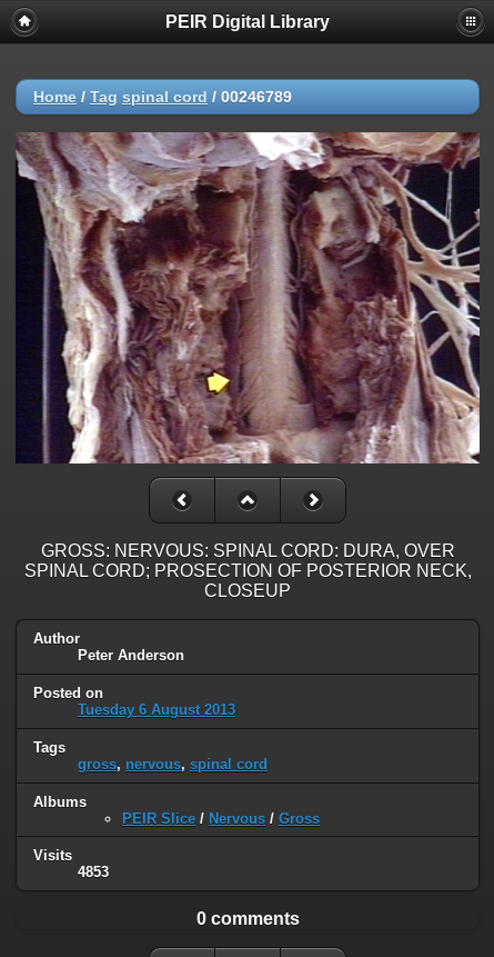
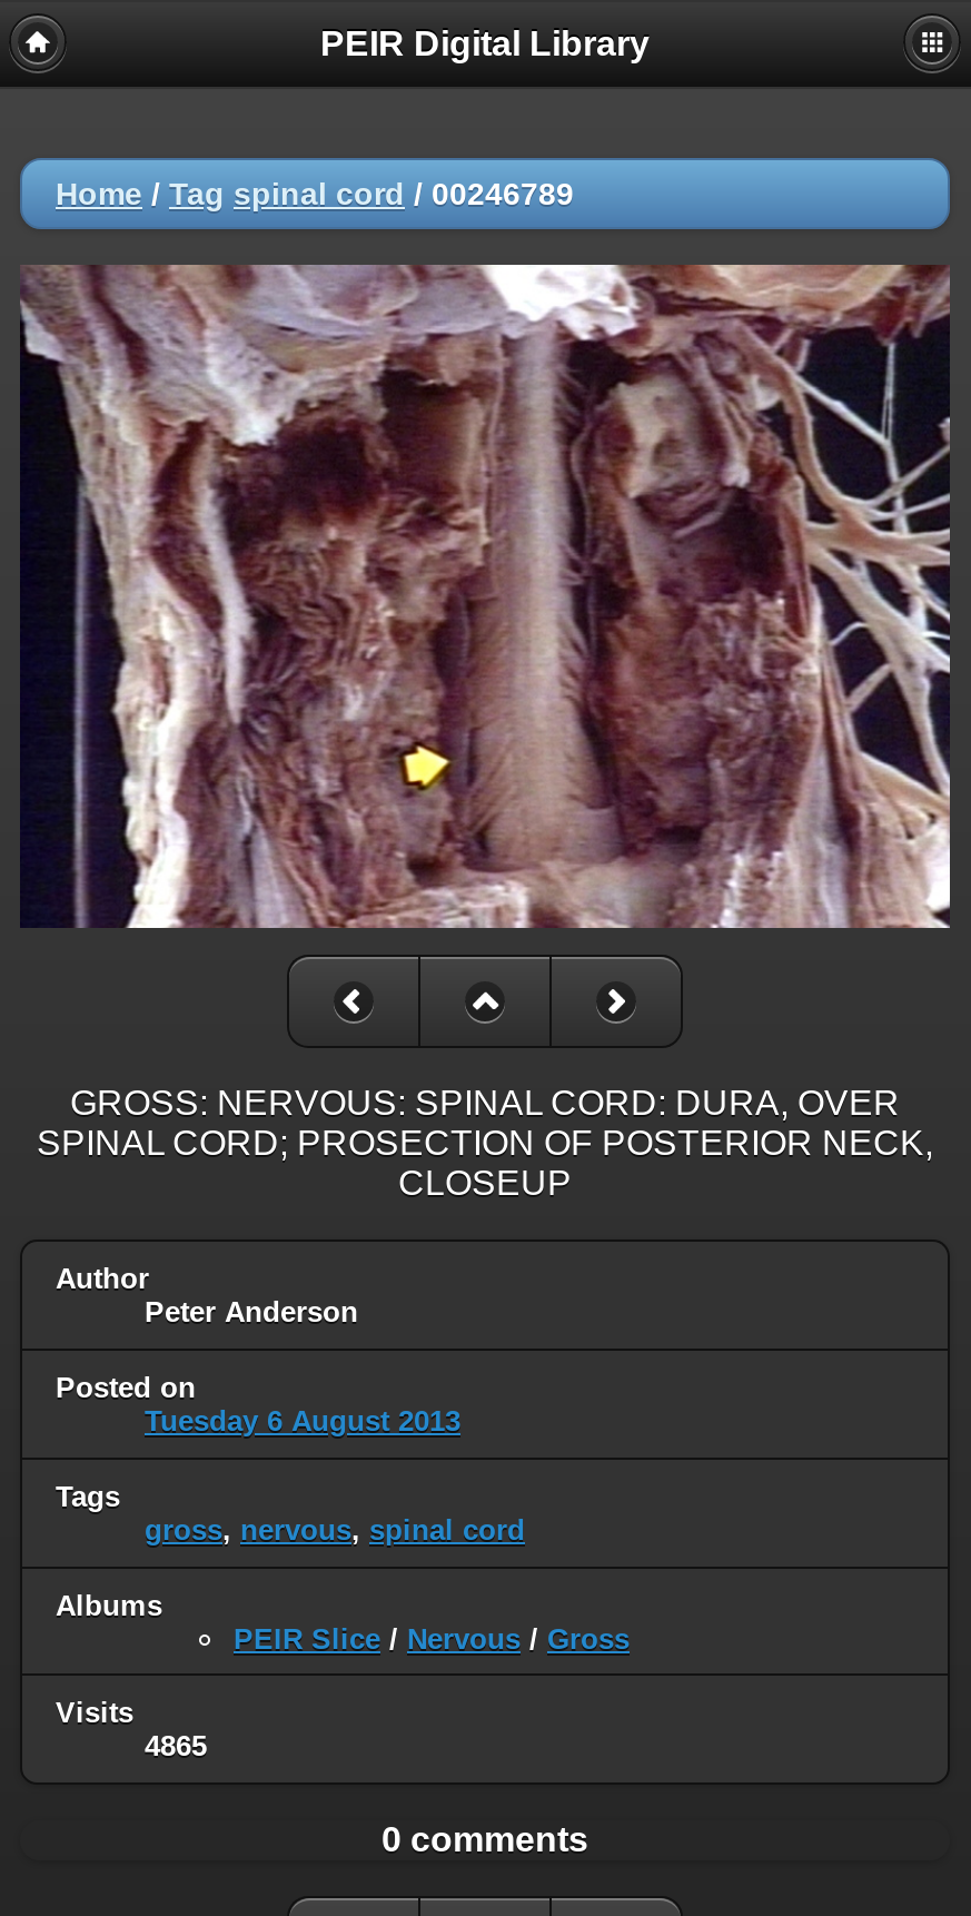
- 4853
+ 4865
